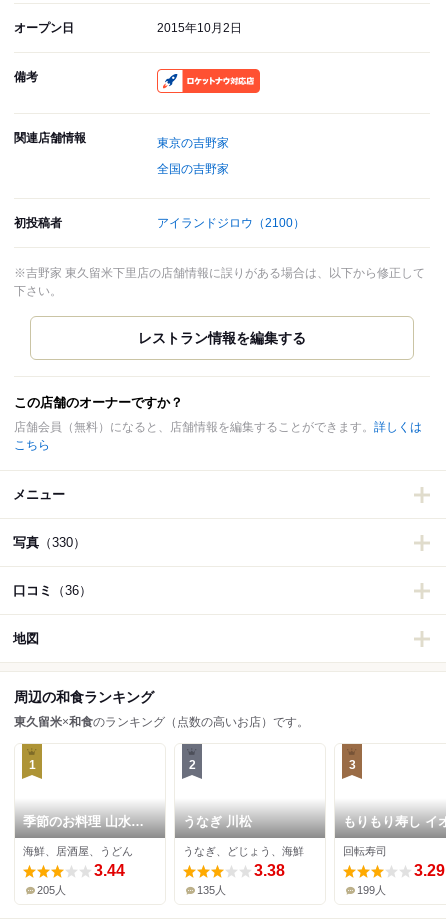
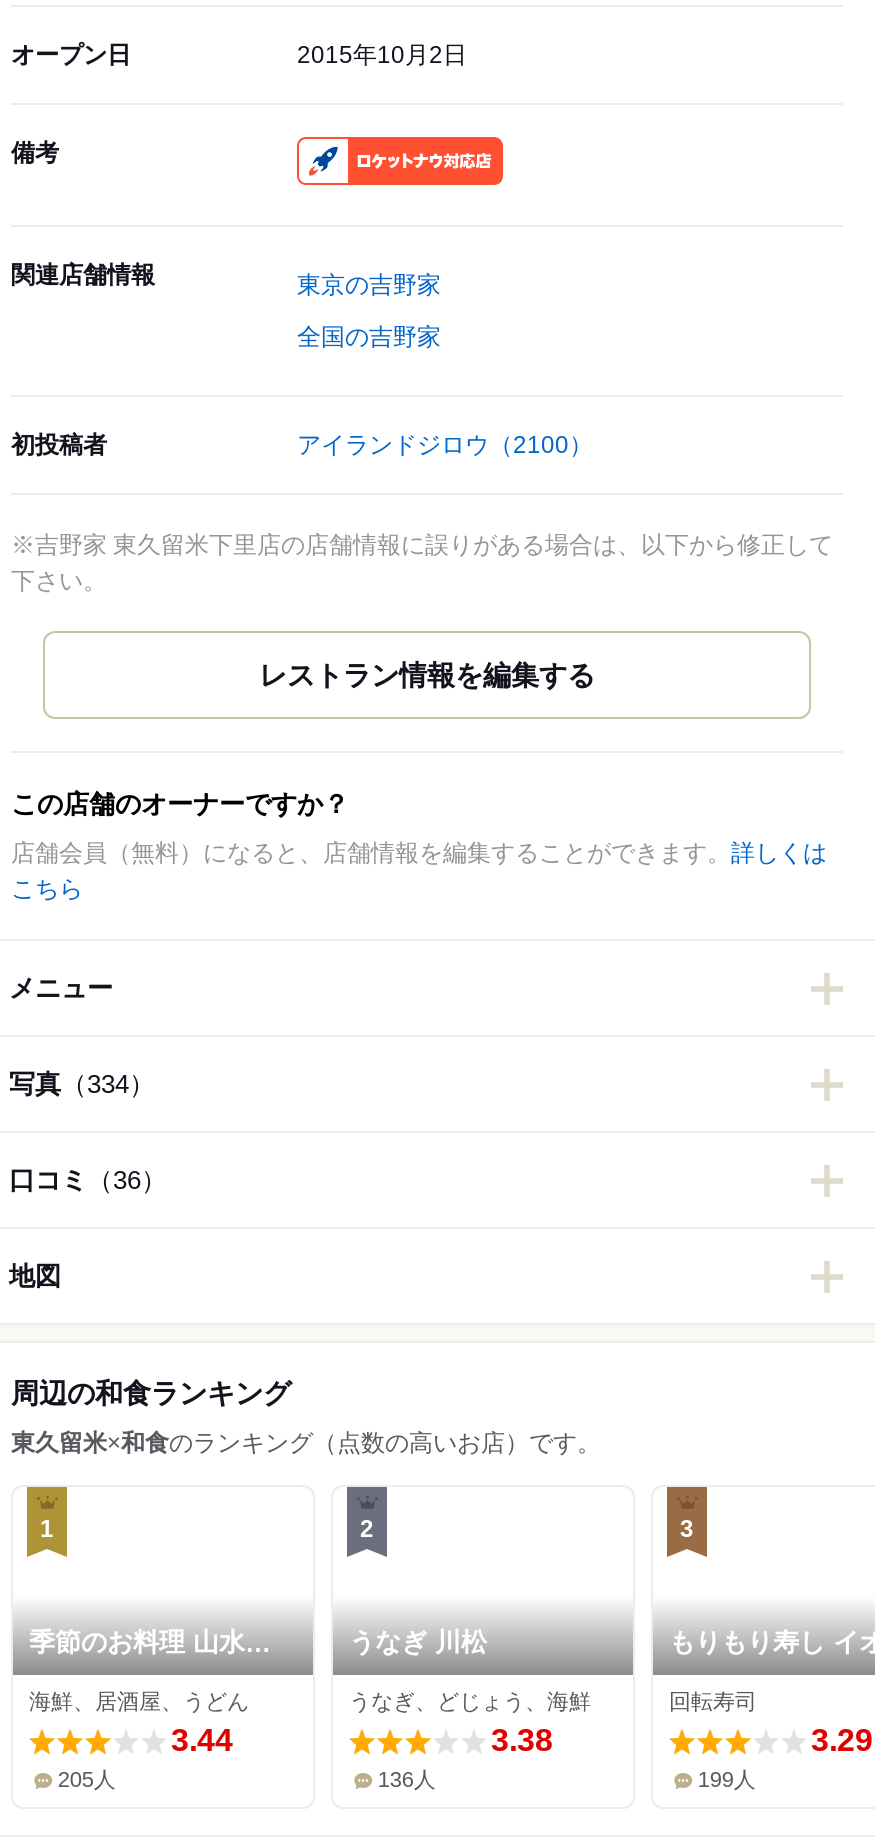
- 写真（330）
+ 写真（334）

- 135人
+ 136人
